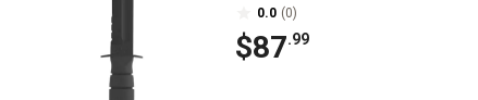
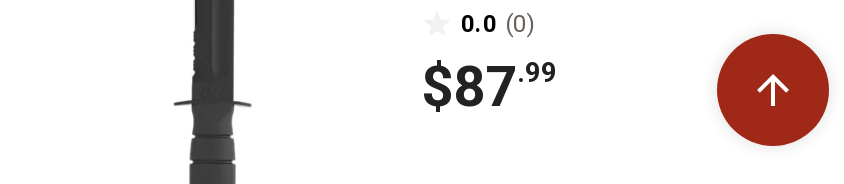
+ [image]
